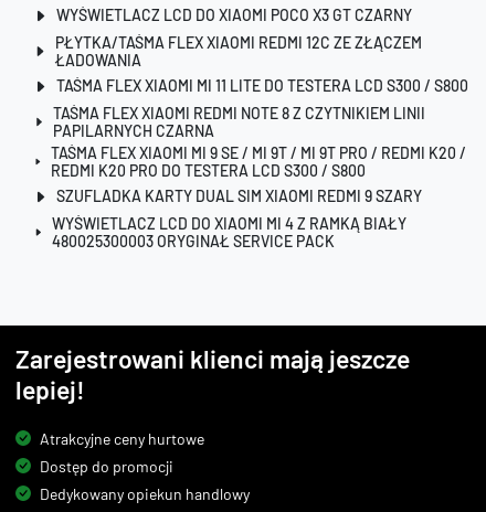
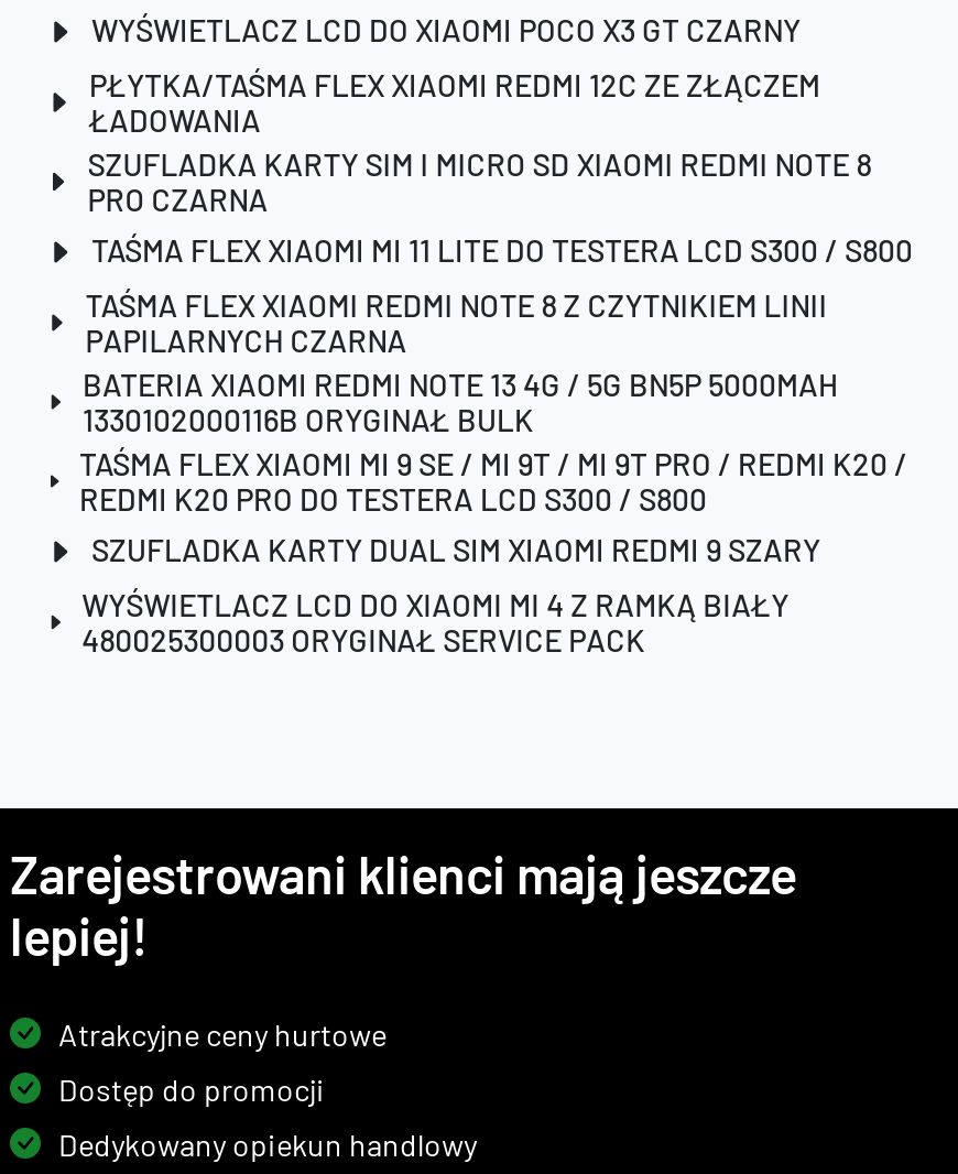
+ SZUFLADKA KARTY SIM I MICRO SD XIAOMI REDMI NOTE 8
+ PRO CZARNA

+ BATERIA XIAOMI REDMI NOTE 13 4G / 5G BN5P 5000MAH
+ 1330102000116B ORYGINAŁ BULK
